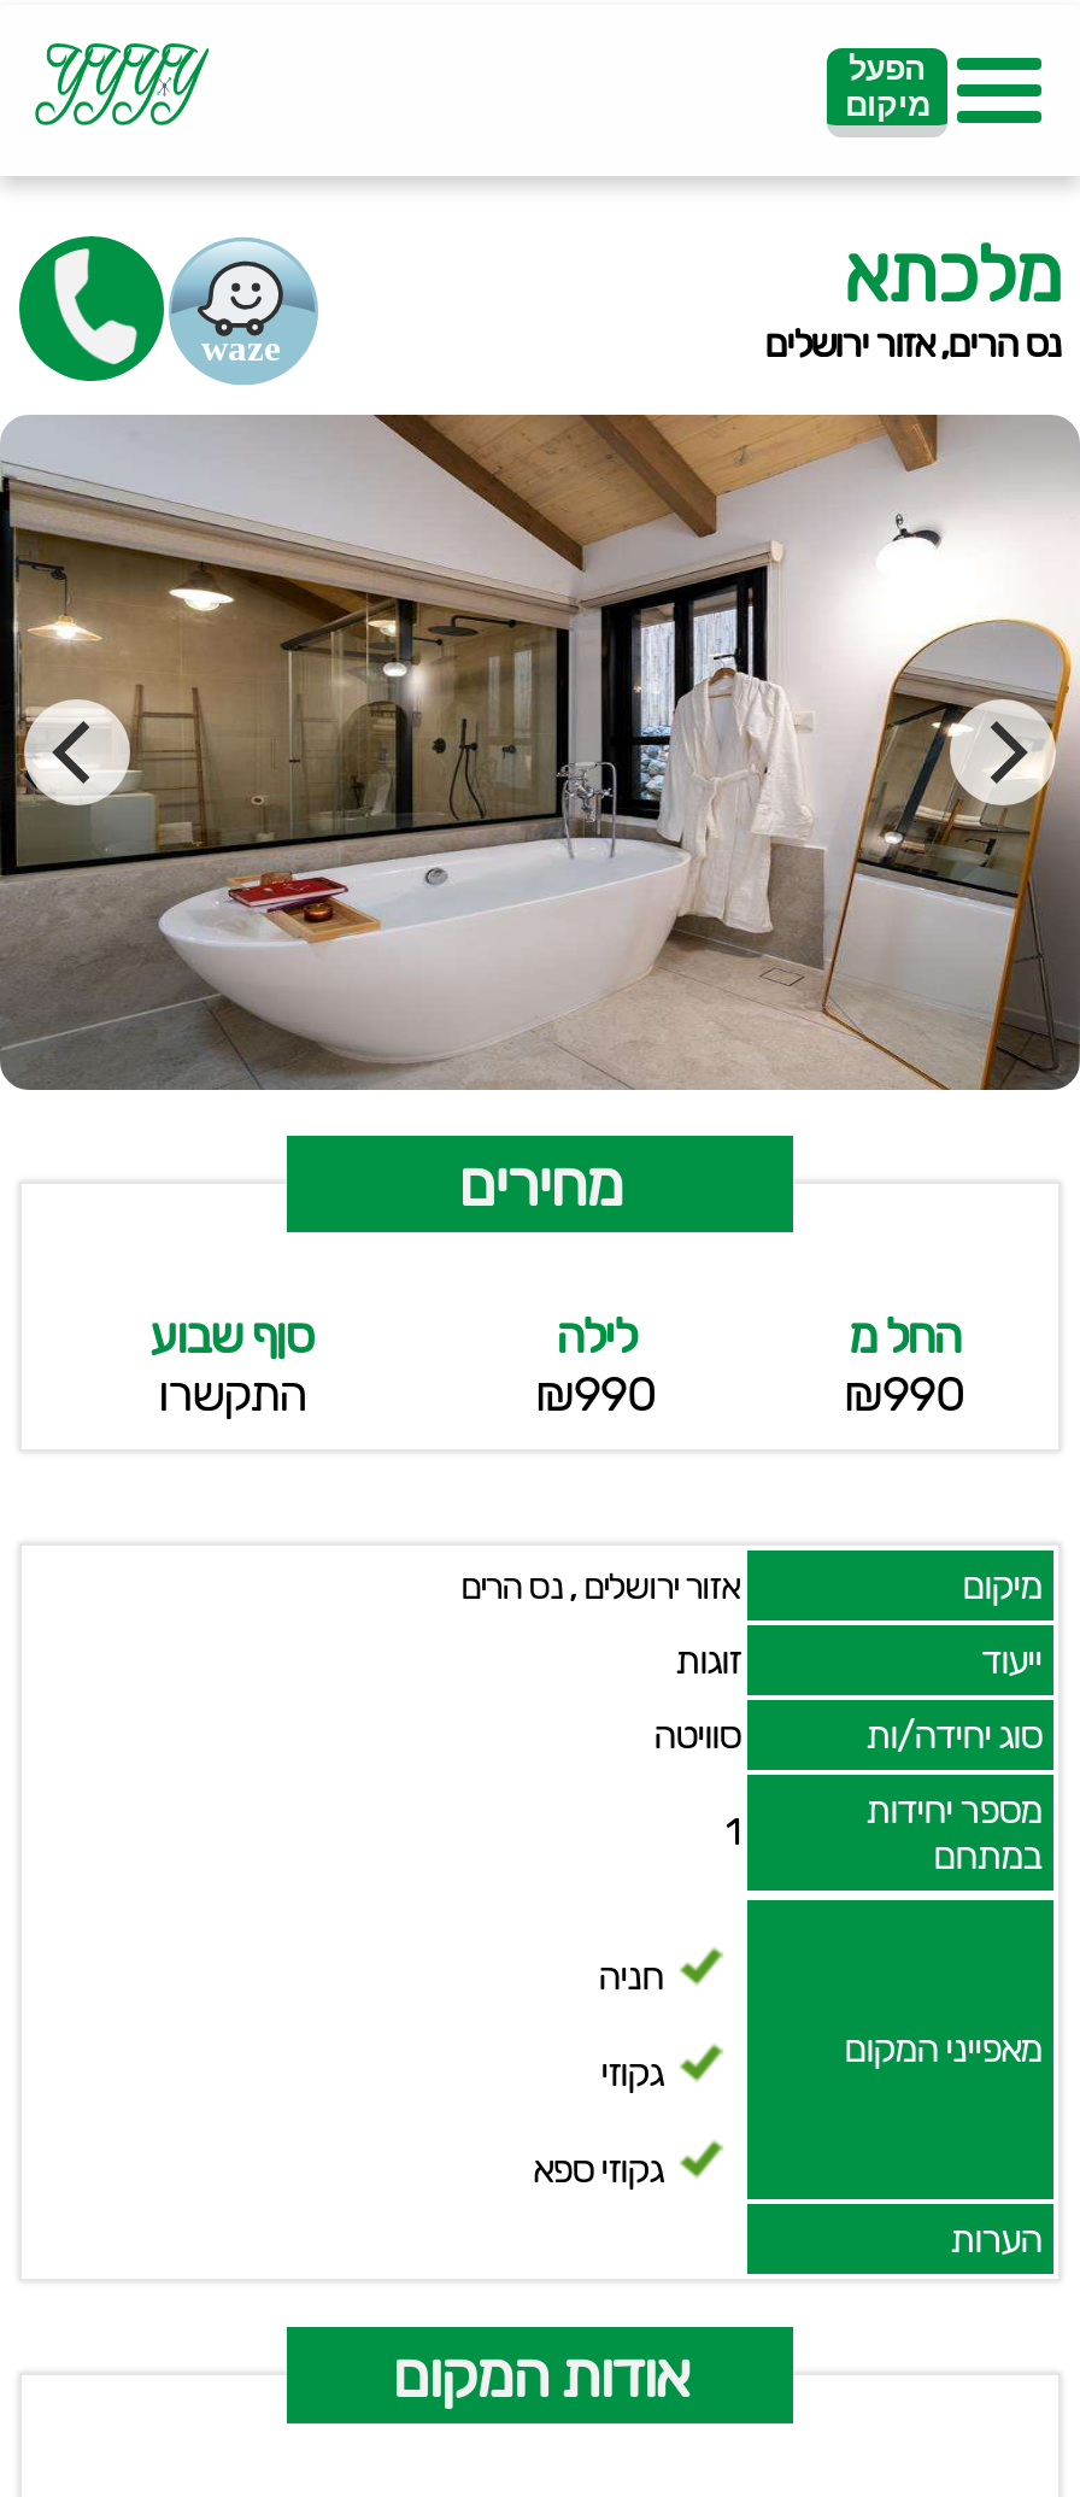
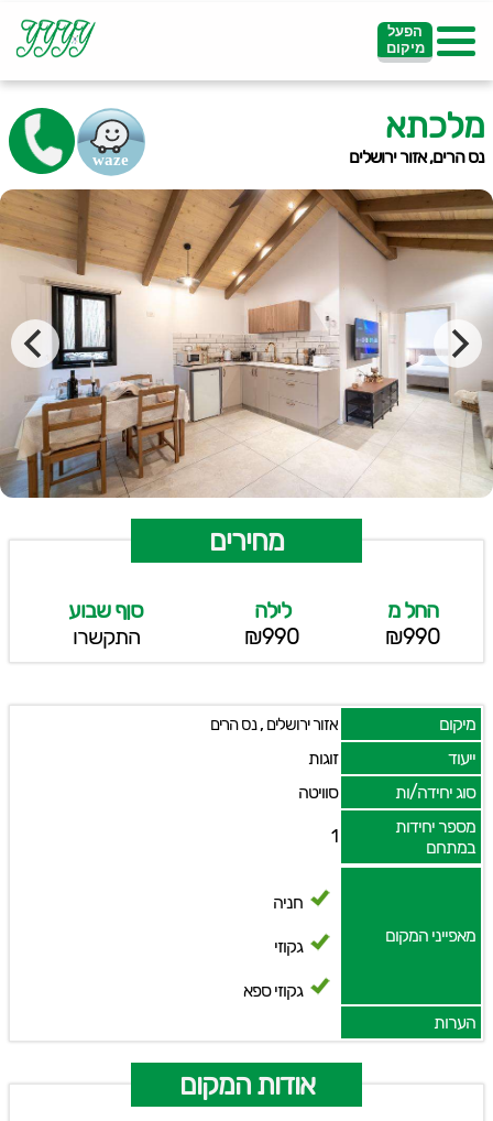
- [image]
+ [image]
